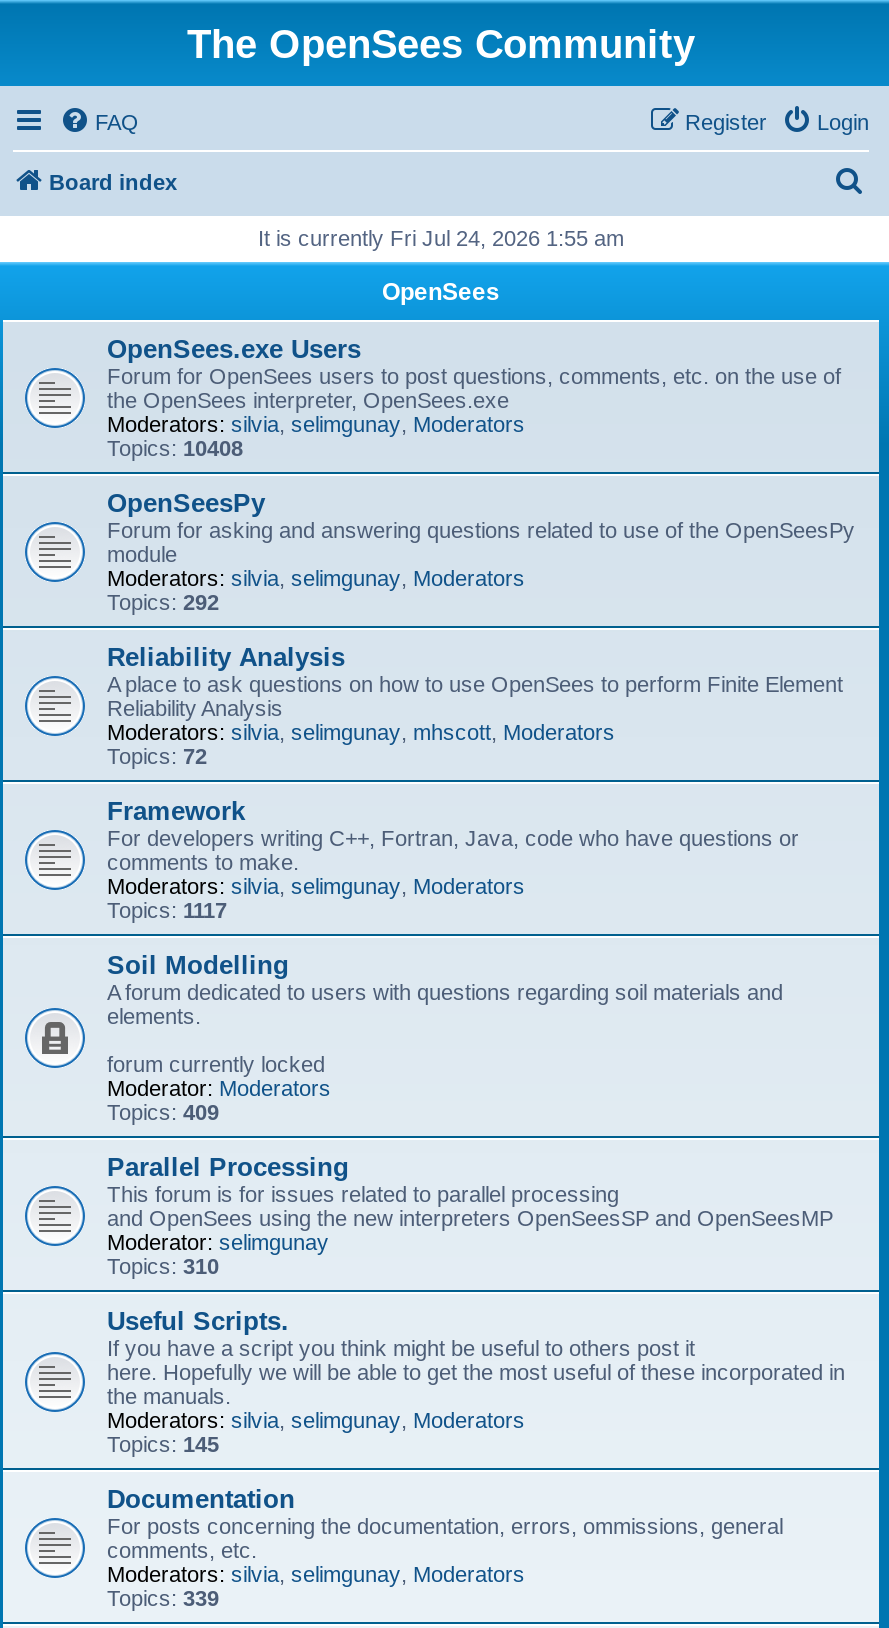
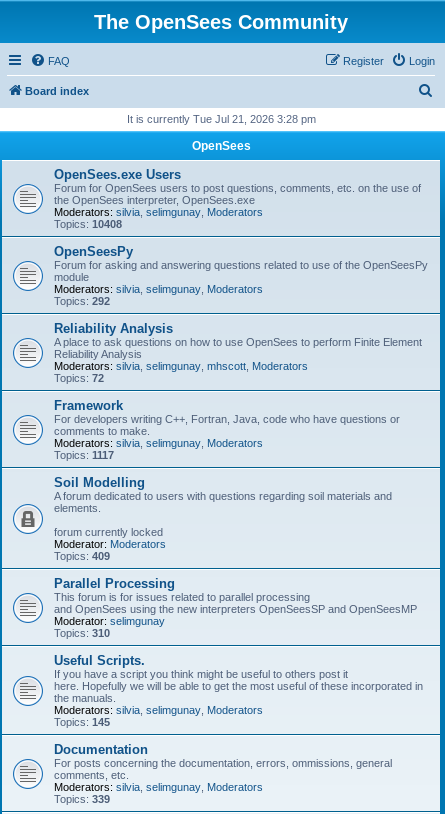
- It is currently Fri Jul 24, 2026 1:55 am
+ It is currently Tue Jul 21, 2026 3:28 pm
